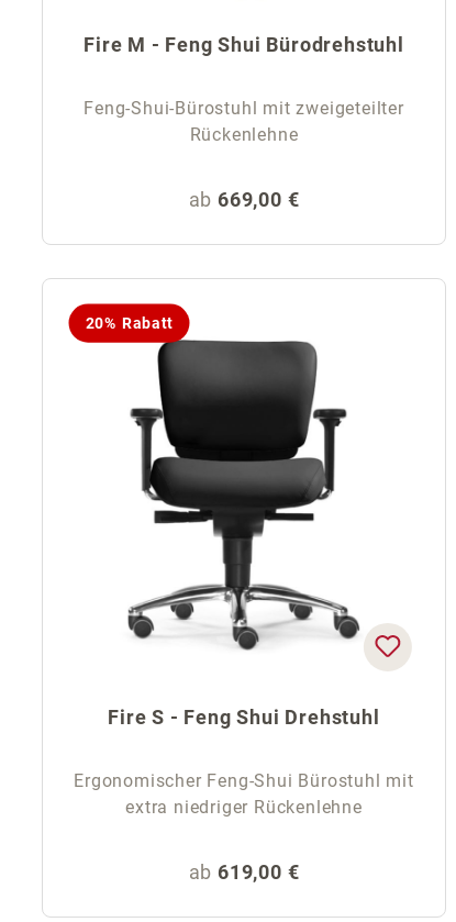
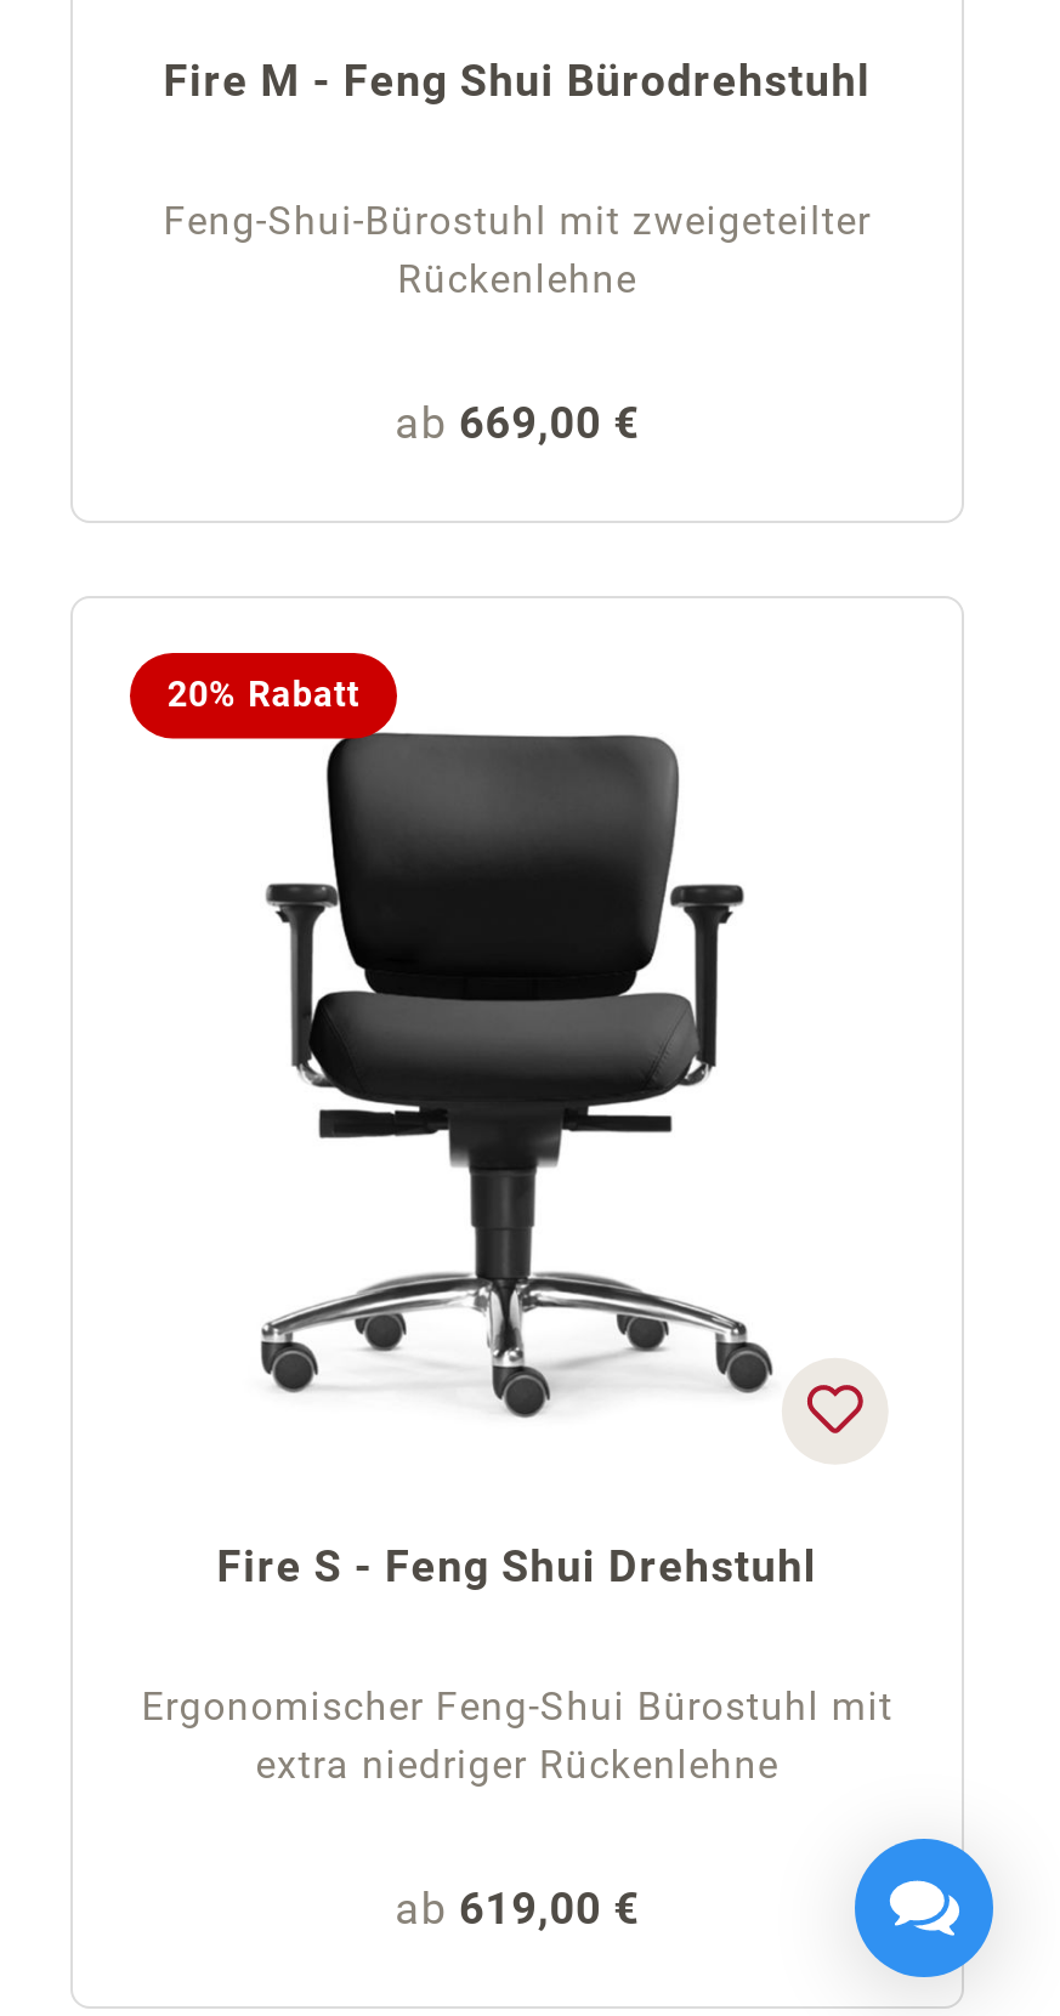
+ [image]
